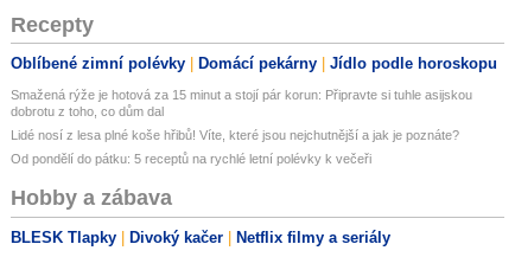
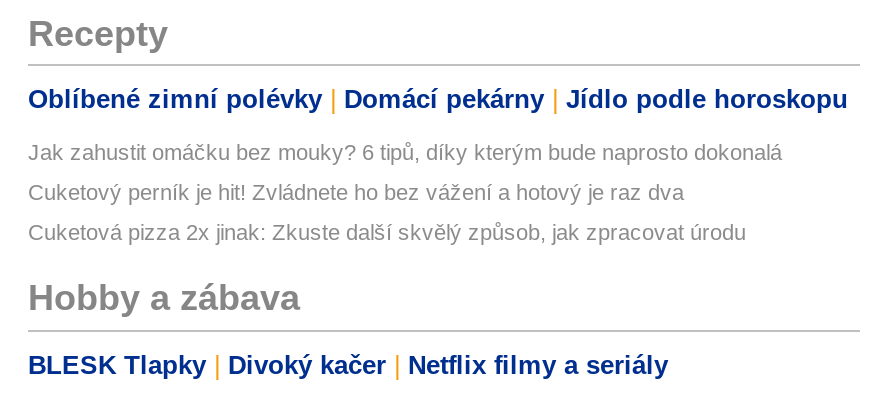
- Smažená rýže je hotová za 15 minut a stojí pár korun: Připravte si tuhle asijskou
- dobrotu z toho, co dům dal
+ Jak zahustit omáčku bez mouky? 6 tipů, díky kterým bude naprosto dokonalá

- Lidé nosí z lesa plné koše hřibů! Víte, které jsou nejchutnější a jak je poznáte?
+ Cuketový perník je hit! Zvládnete ho bez vážení a hotový je raz dva

- Od pondělí do pátku: 5 receptů na rychlé letní polévky k večeři
+ Cuketová pizza 2x jinak: Zkuste další skvělý způsob, jak zpracovat úrodu
